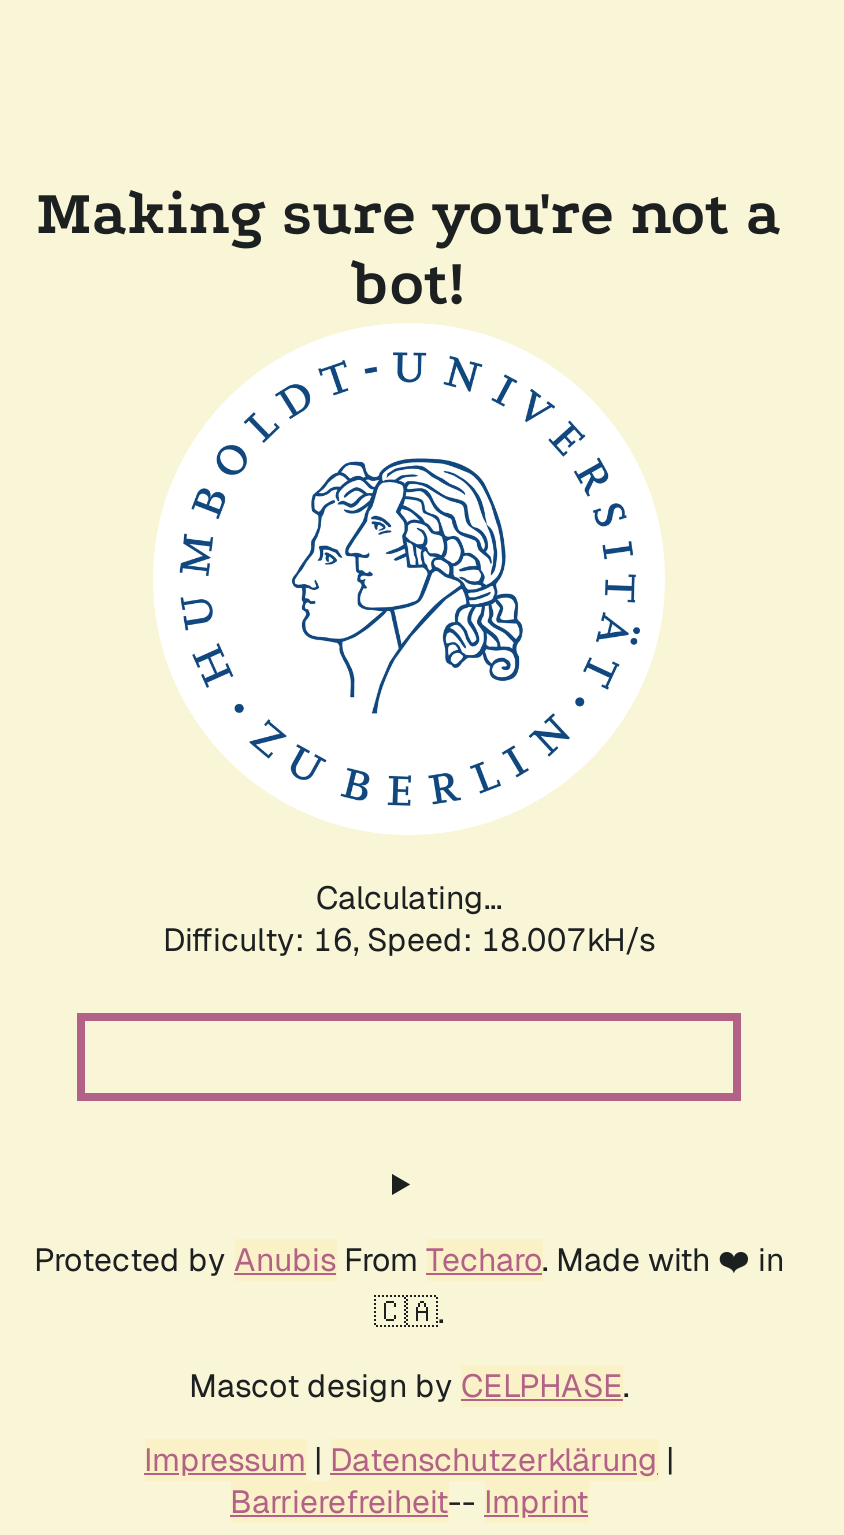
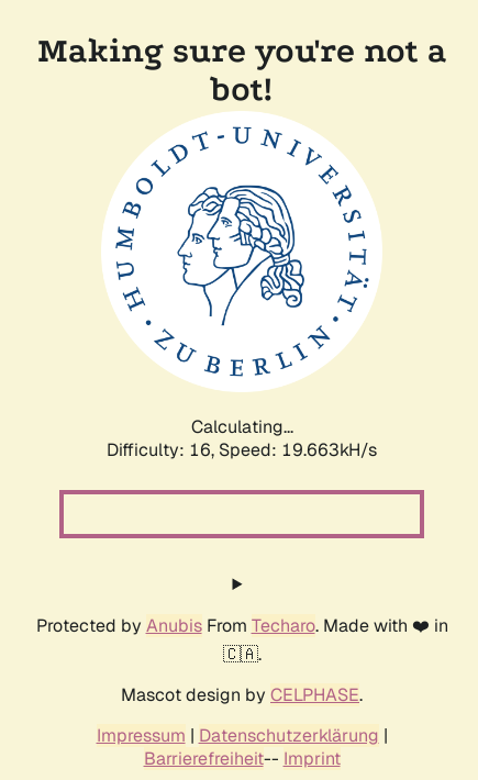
- Difficulty: 16, Speed: 18.007kH/s
+ Difficulty: 16, Speed: 19.663kH/s
